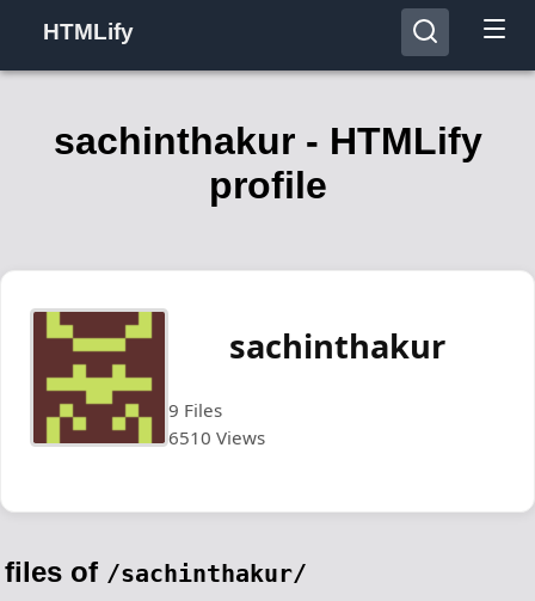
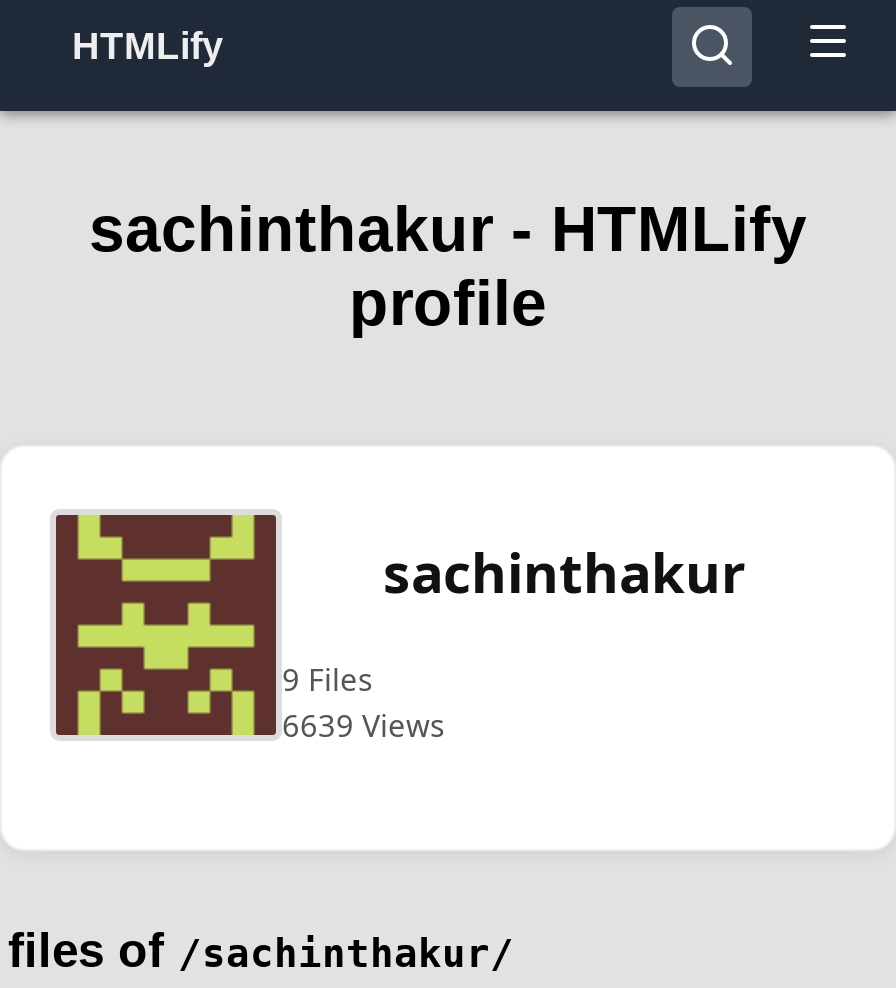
- 6510 Views
+ 6639 Views
